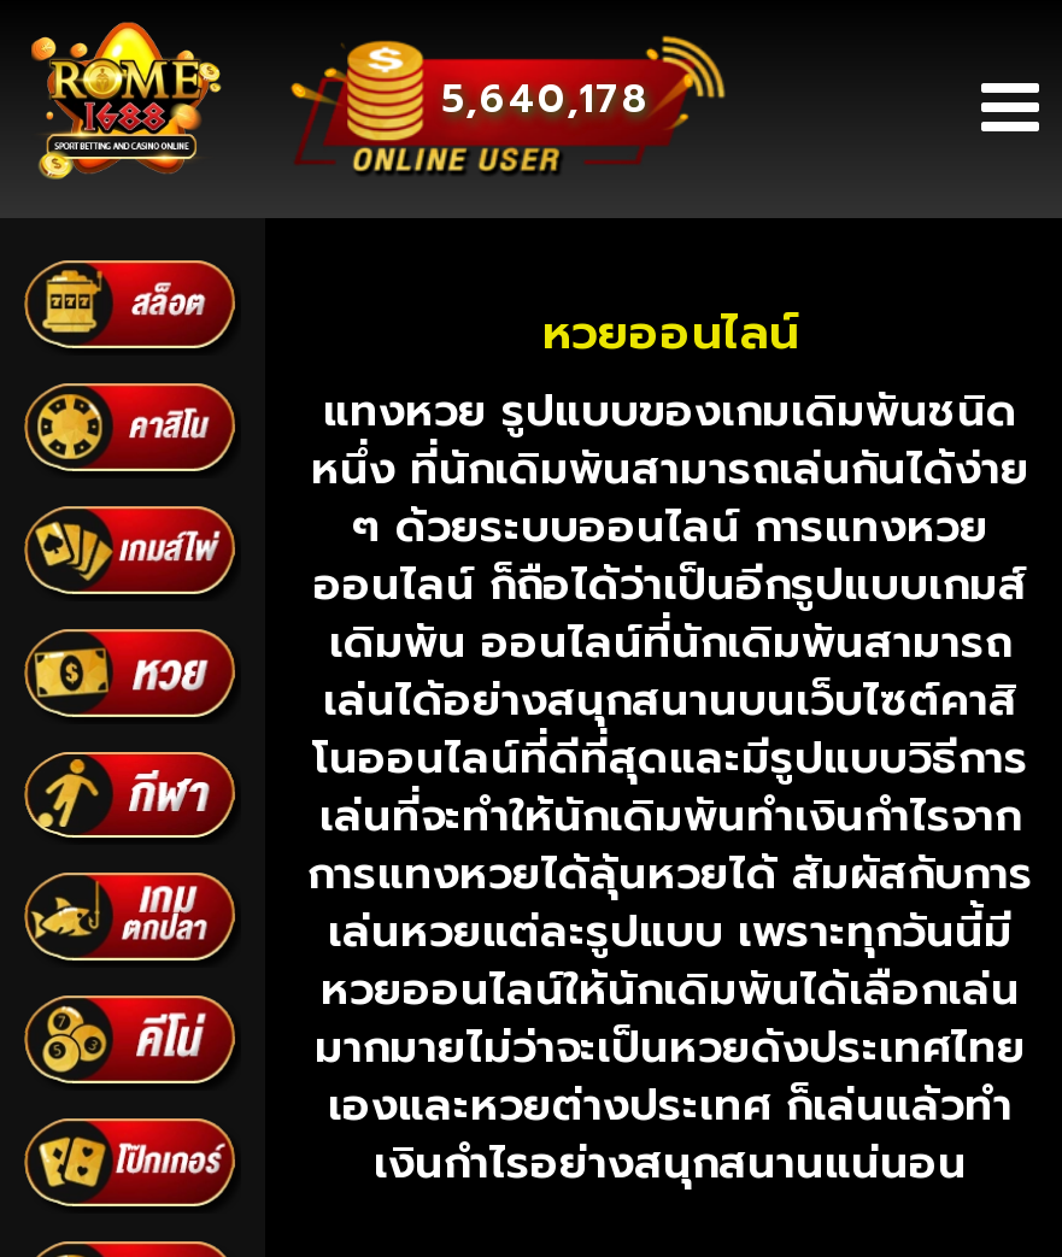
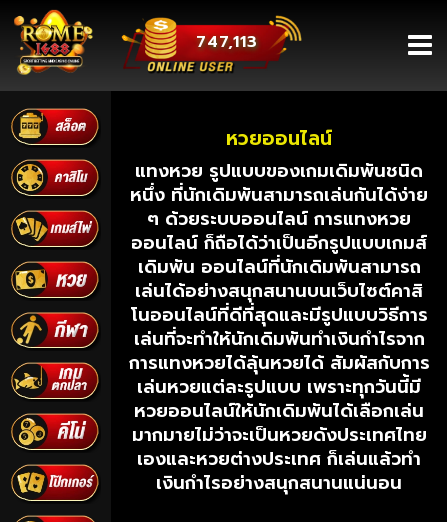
- 5,640,178
+ 747,113
